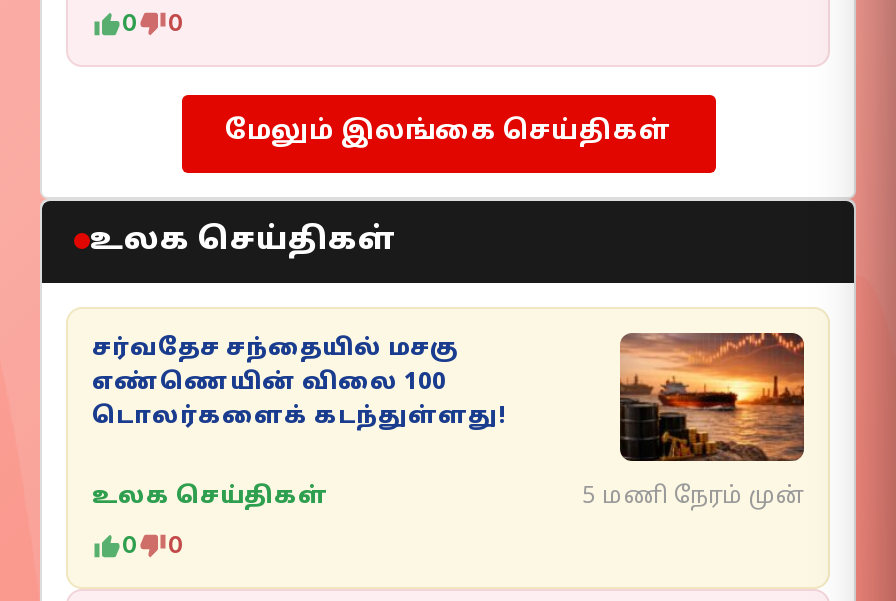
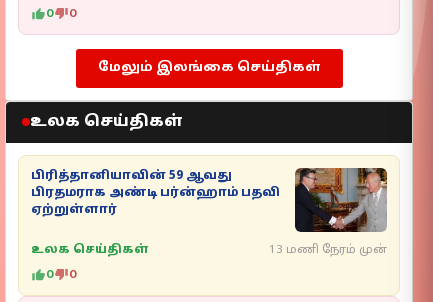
- சர்வதேச சந்தையில் மசகு
- எண்ணெயின் விலை 100
- டொலர்களைக் கடந்துள்ளது!
+ பிரித்தானியாவின் 59 ஆவது
+ பிரதமராக அண்டி பர்ன்ஹாம் பதவி
+ ஏற்றுள்ளார்

- [image]
- 5 மணி நேரம் முன்
+ [image]
+ 13 மணி நேரம் முன்
